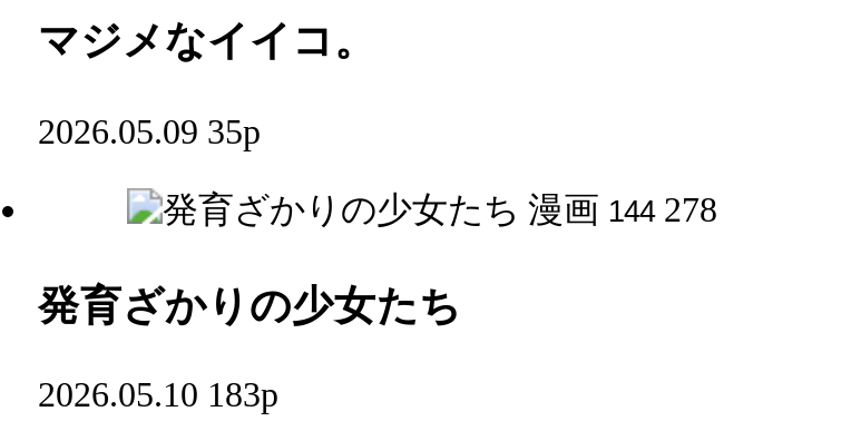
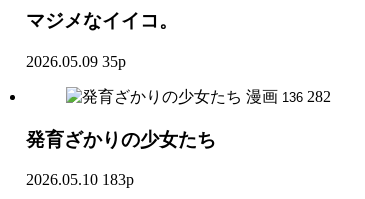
- 漫画 144 278
+ 漫画 136 282
